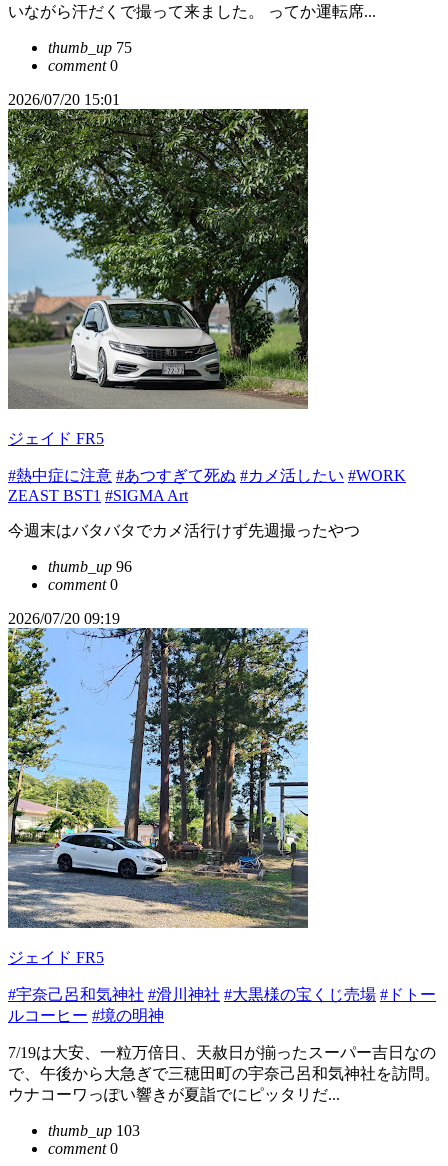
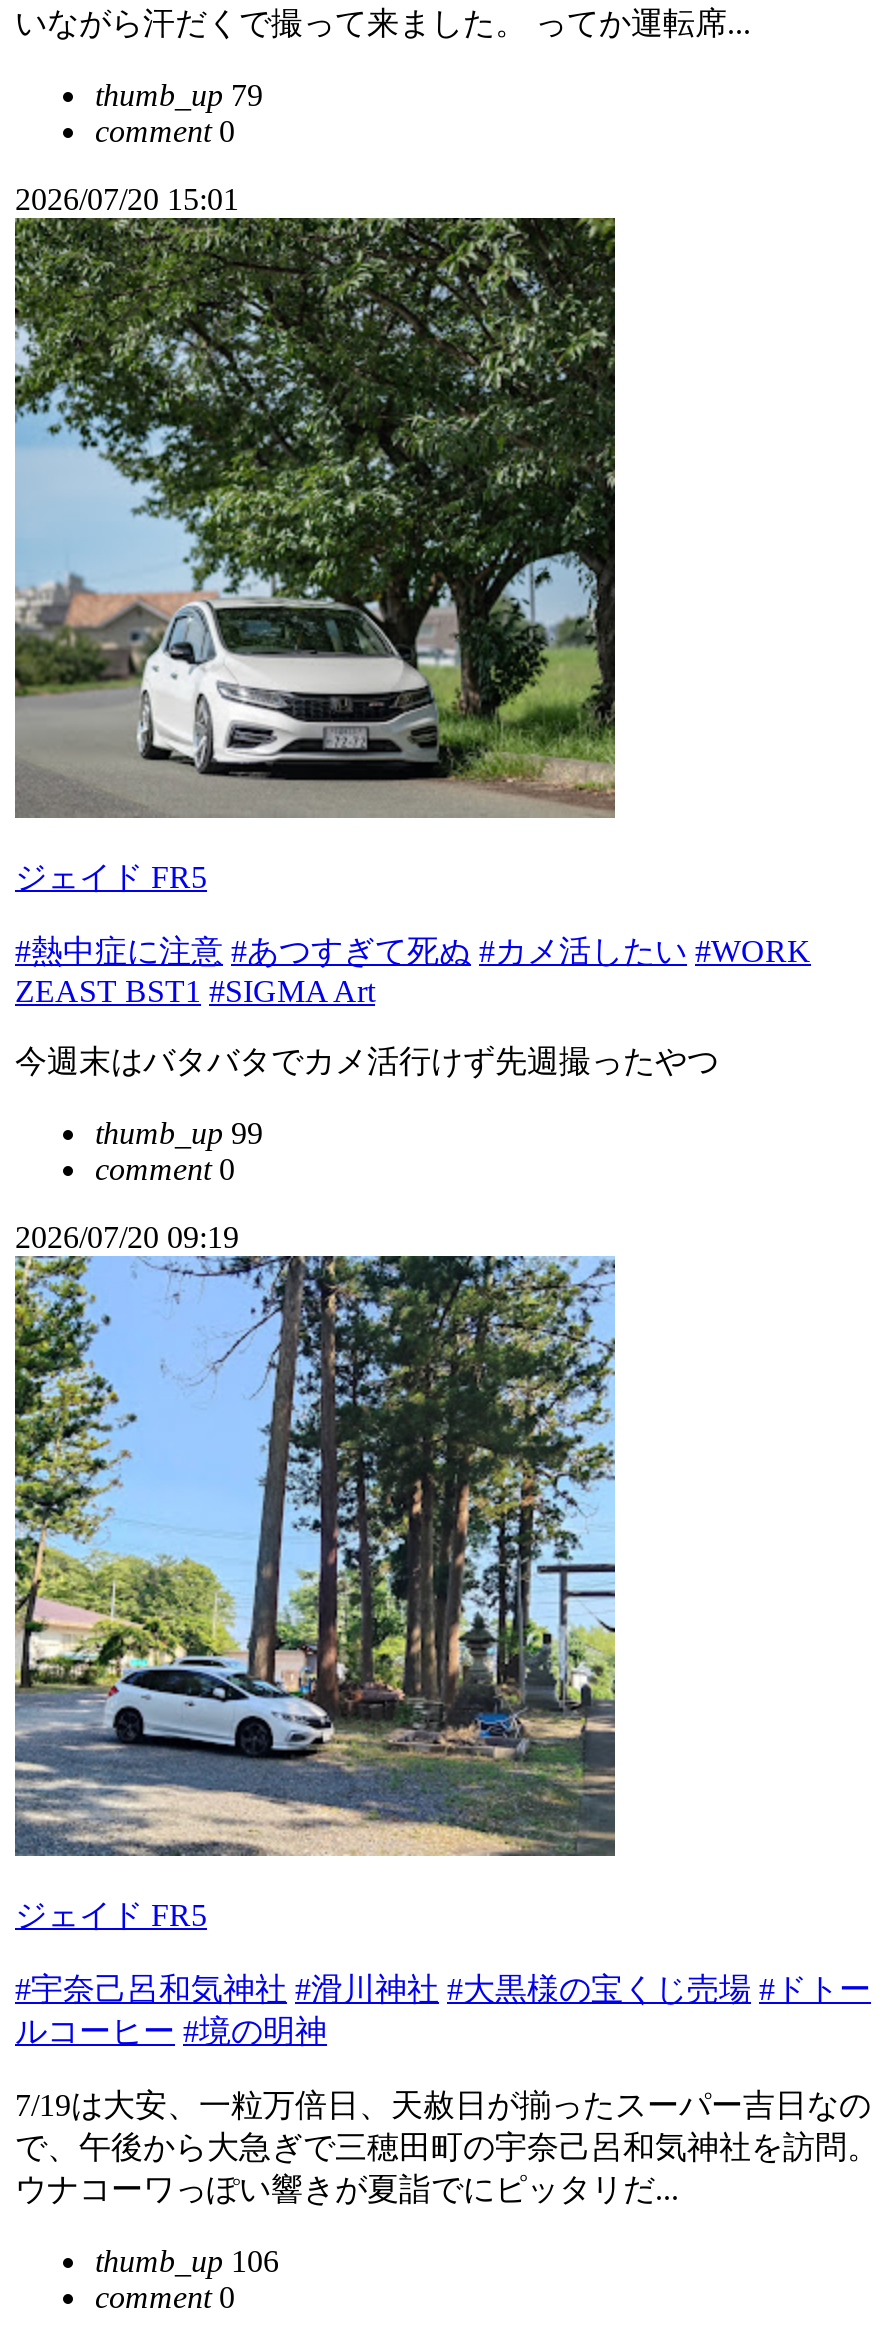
- thumb_up 75
+ thumb_up 79

- thumb_up 96
+ thumb_up 99

- thumb_up 103
+ thumb_up 106
